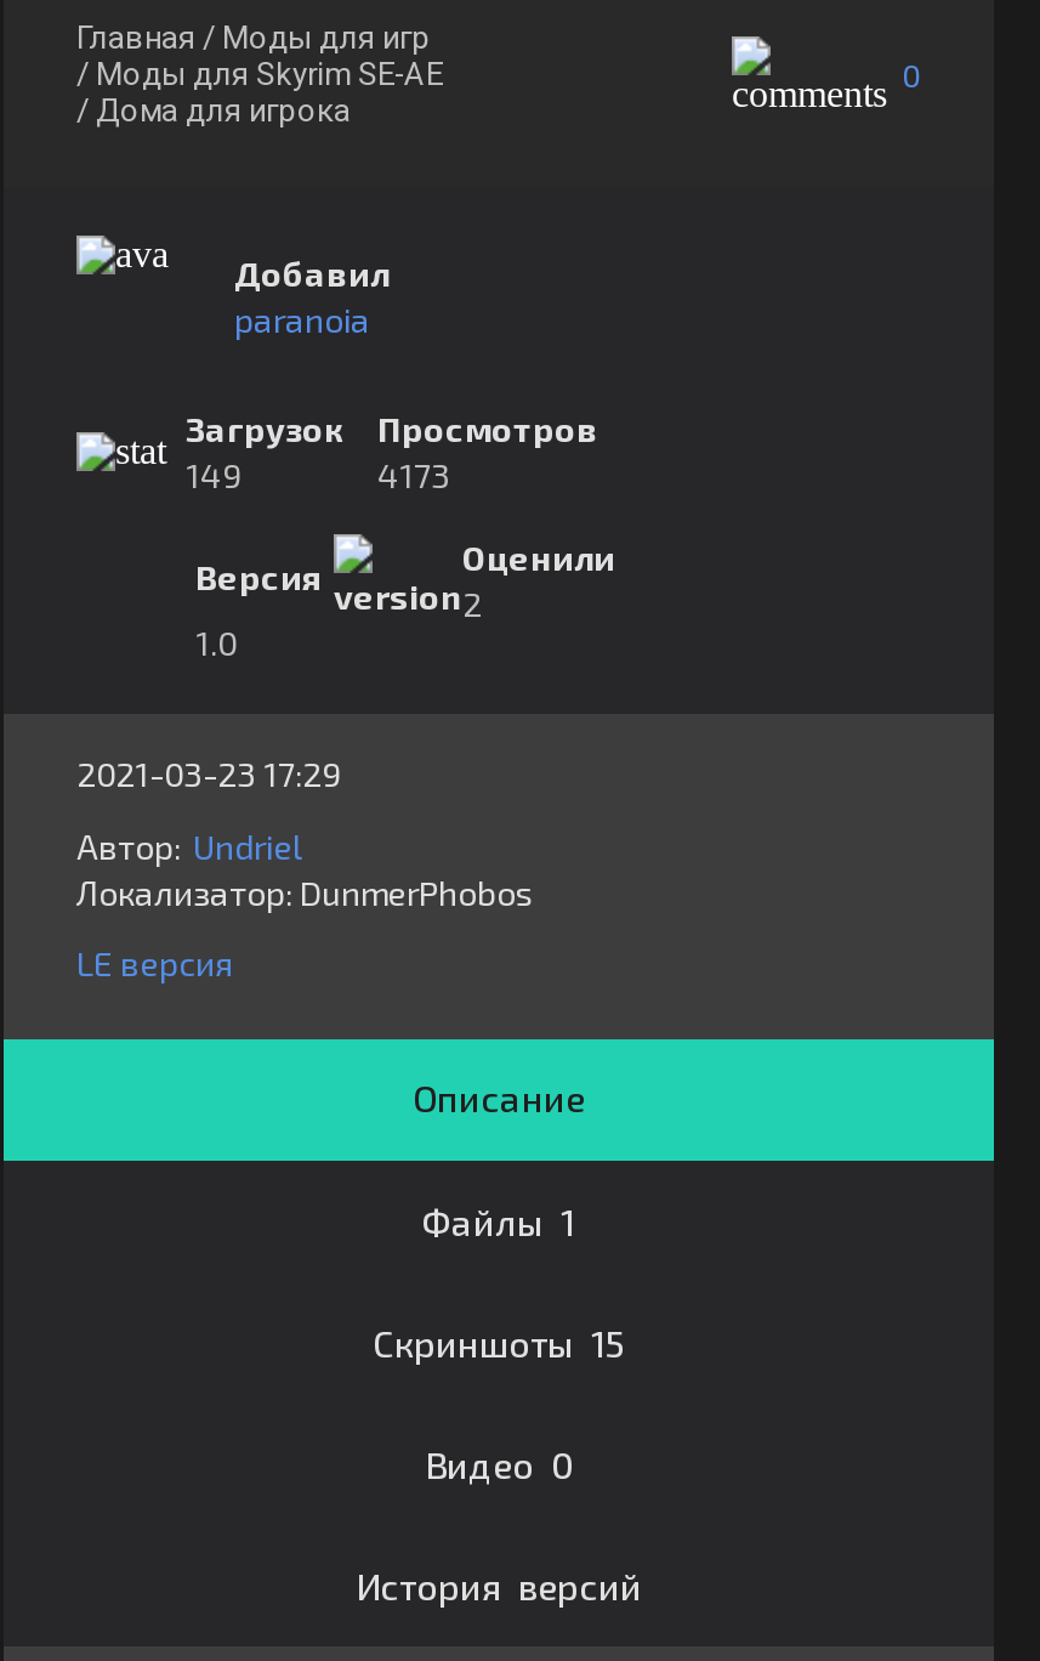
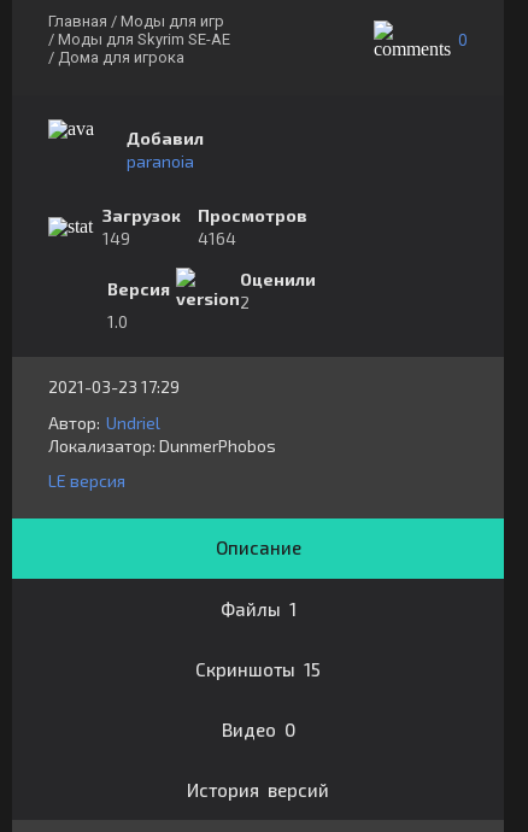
- 4173
+ 4164
